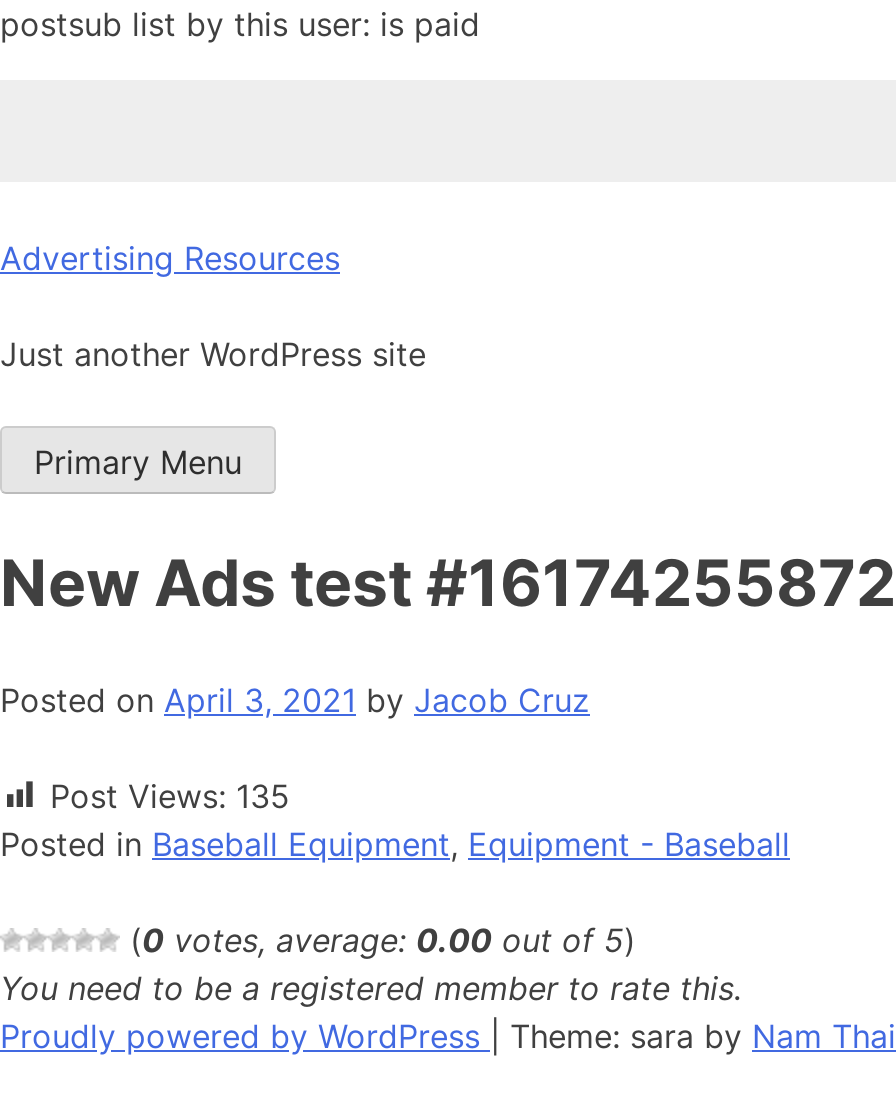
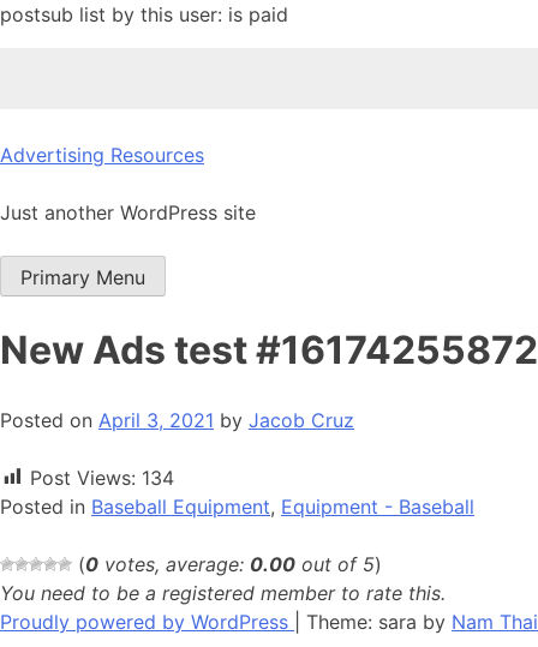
- Post Views: 135
+ Post Views: 134
